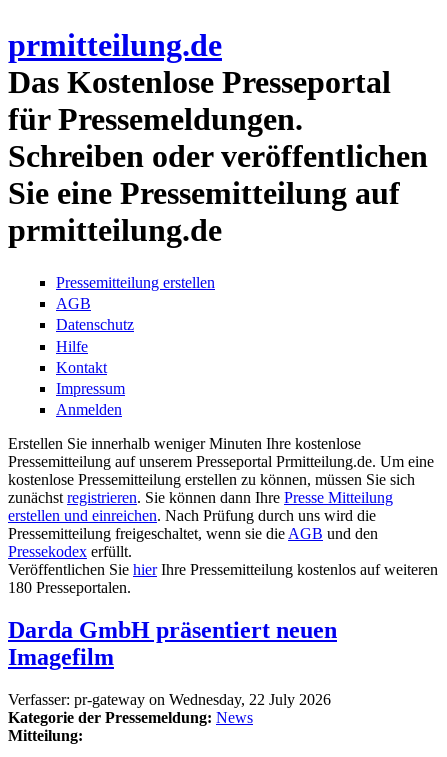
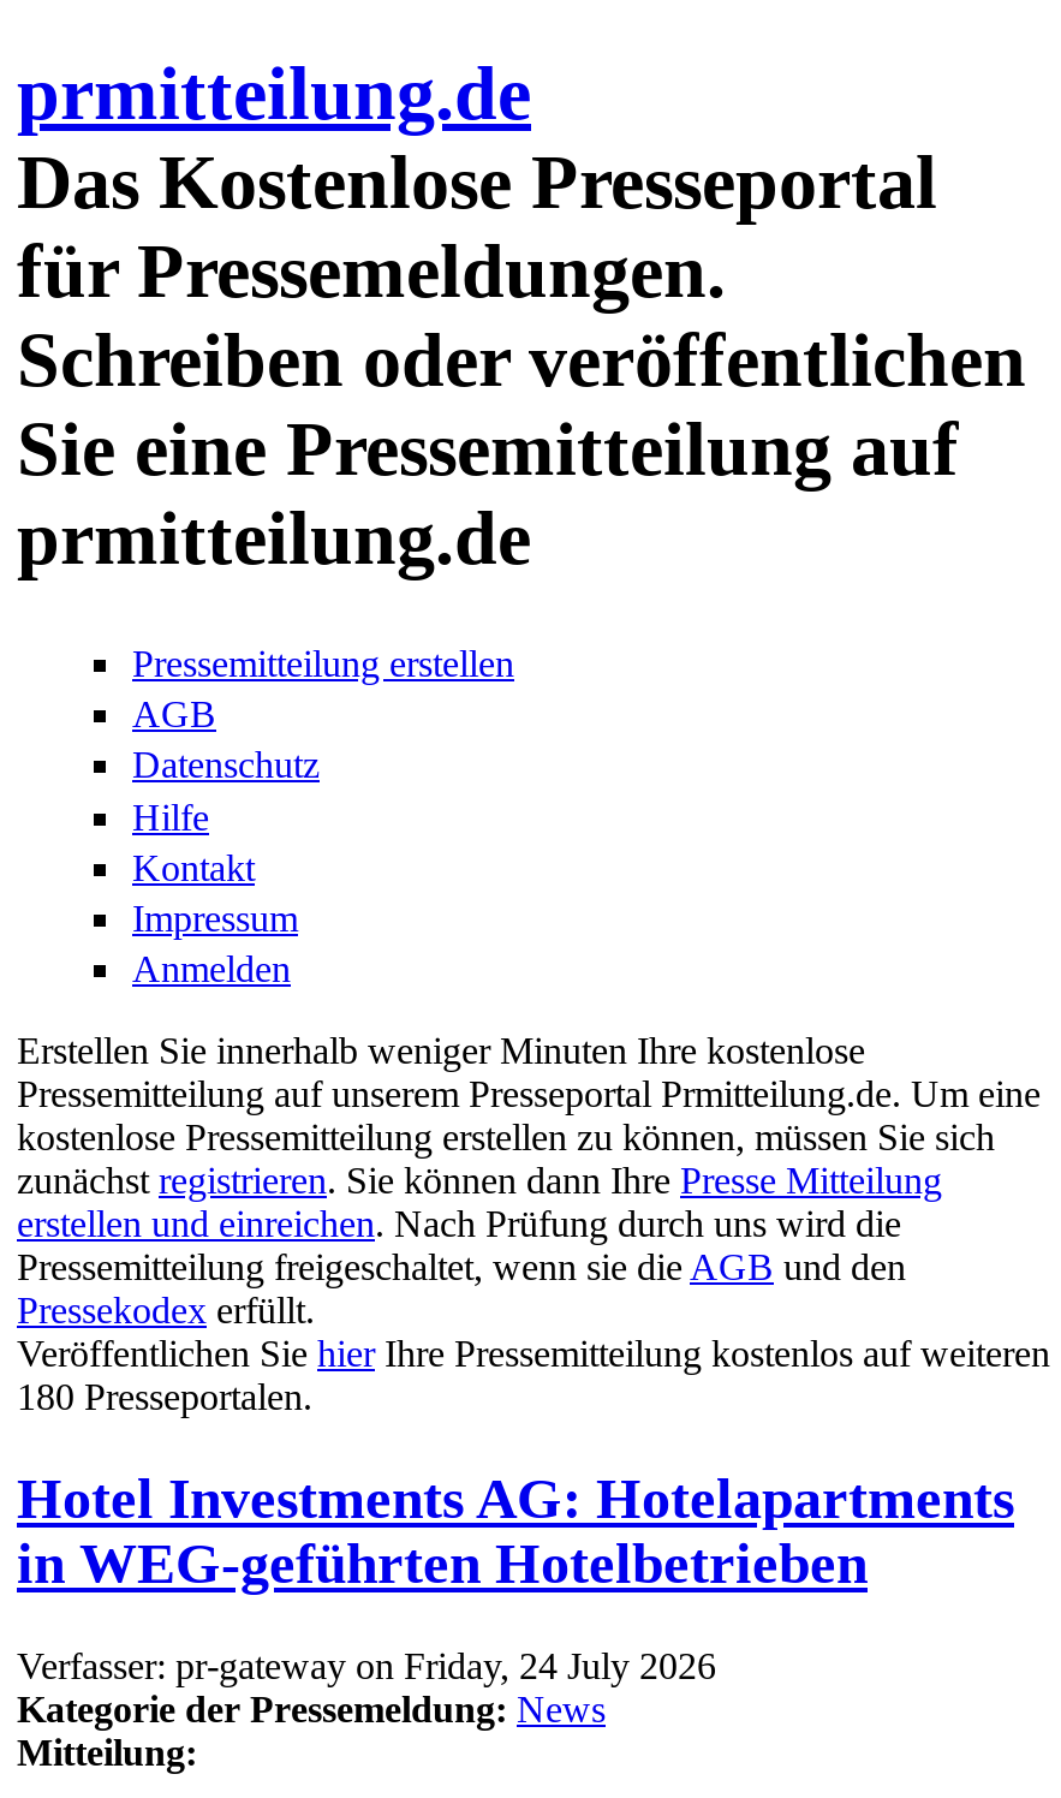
- Darda GmbH präsentiert neuen
- Imagefilm
+ Hotel Investments AG: Hotelapartments
+ in WEG-geführten Hotelbetrieben

- Verfasser: pr-gateway on Wednesday, 22 July 2026
+ Verfasser: pr-gateway on Friday, 24 July 2026
